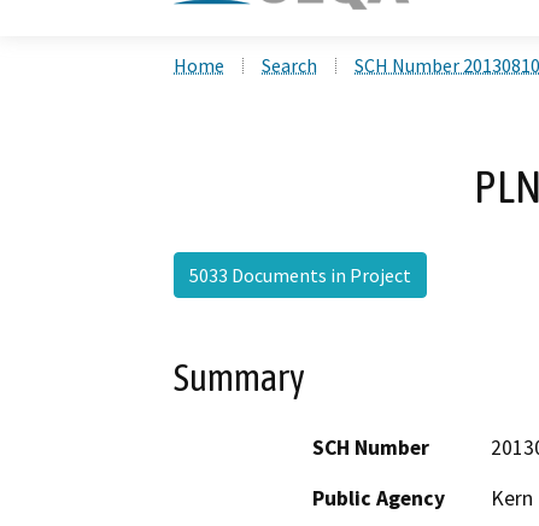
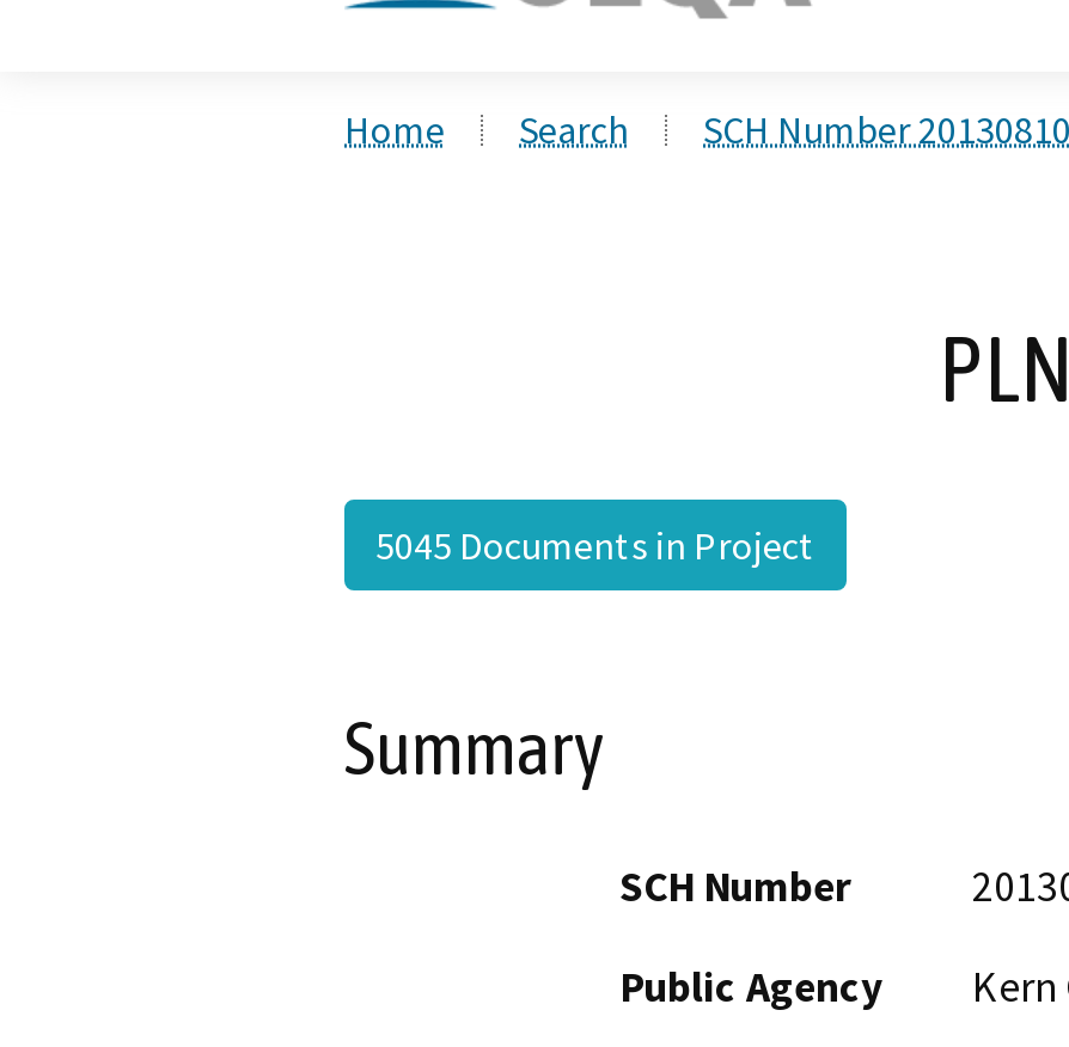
- 5033 Documents in Project
+ 5045 Documents in Project
